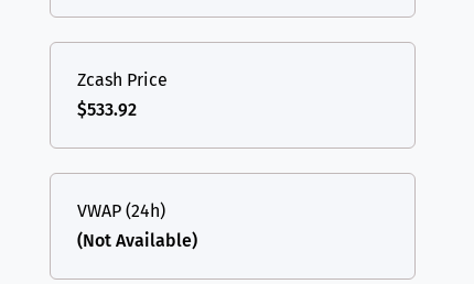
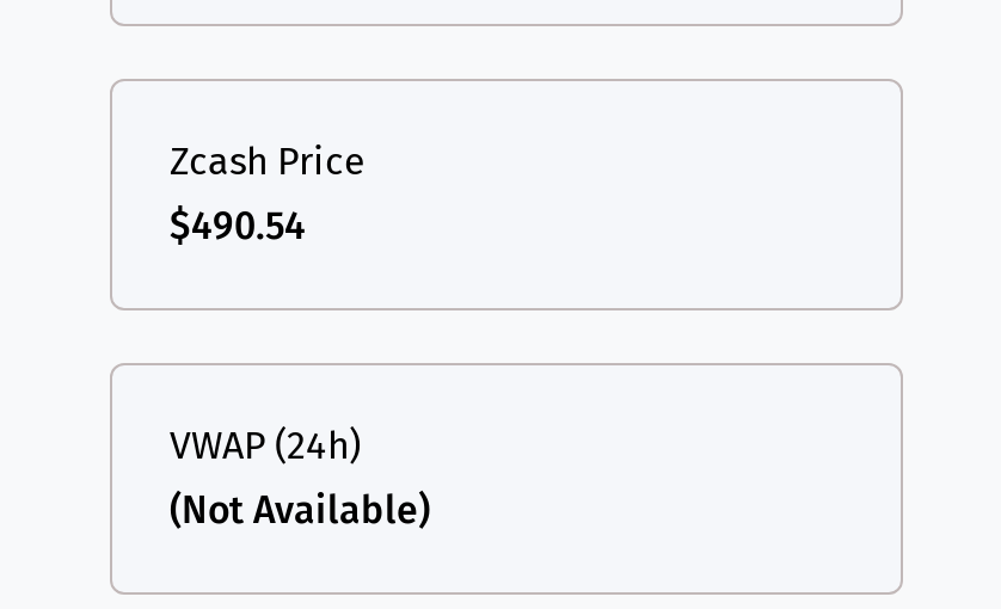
- $533.92
+ $490.54
